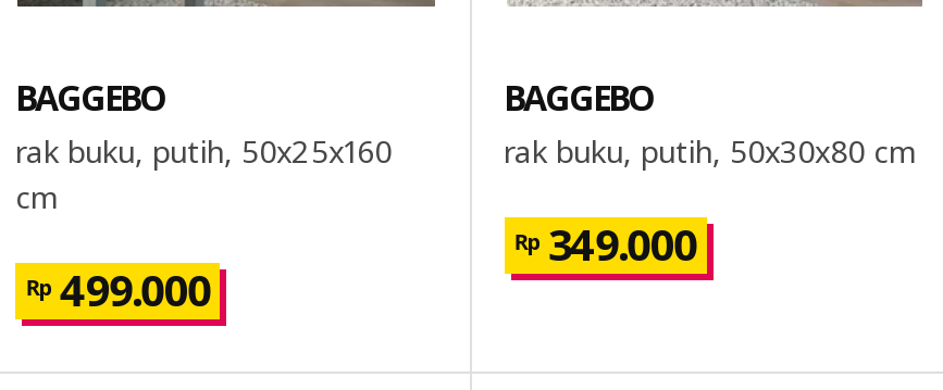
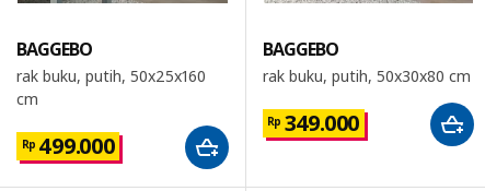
+ [image]

+ [image]
